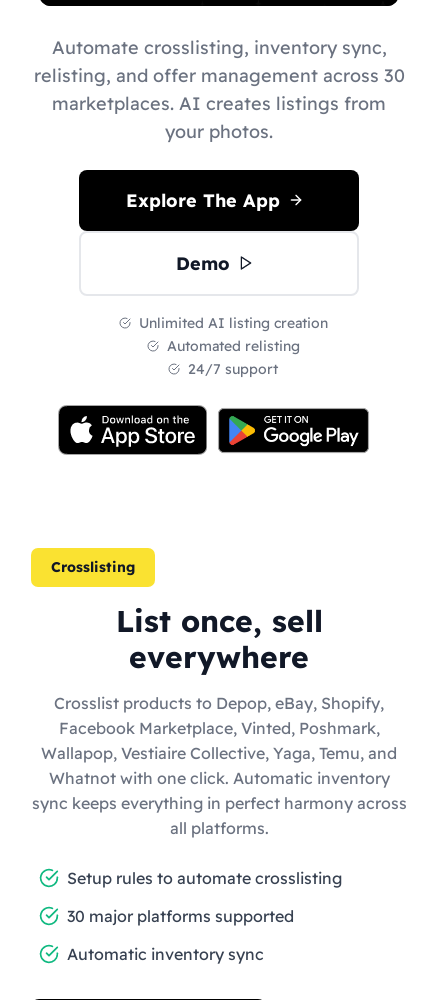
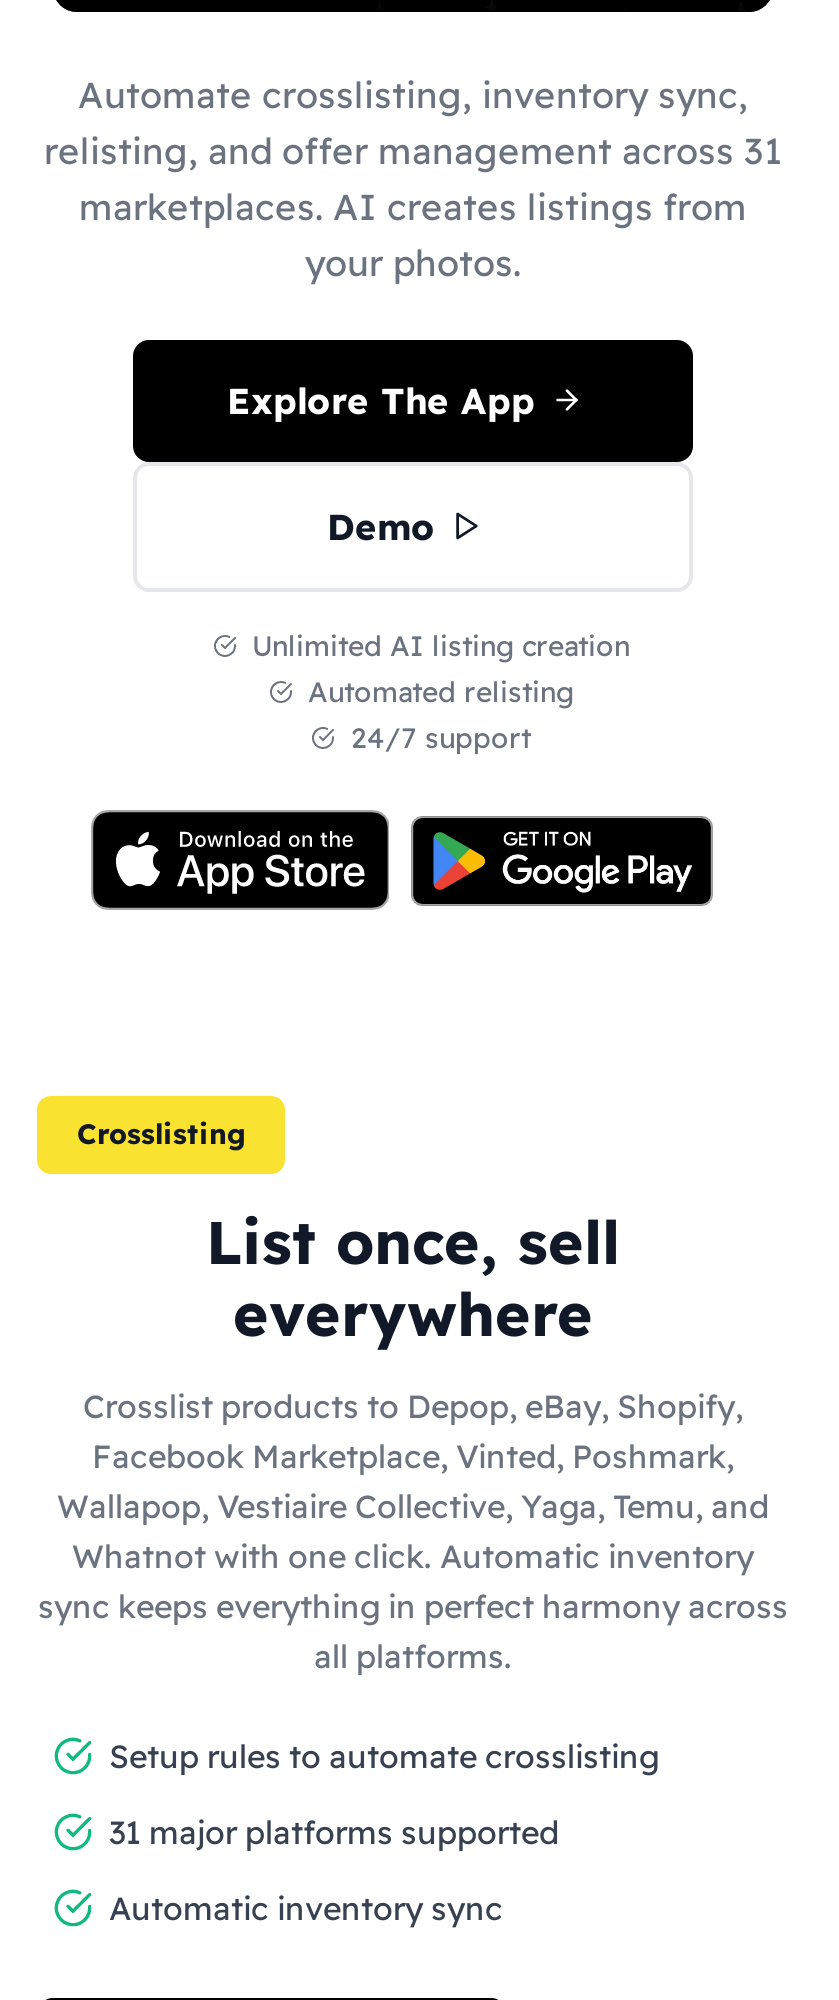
- relisting, and offer management across 30
+ relisting, and offer management across 31

- 30 major platforms supported
+ 31 major platforms supported
